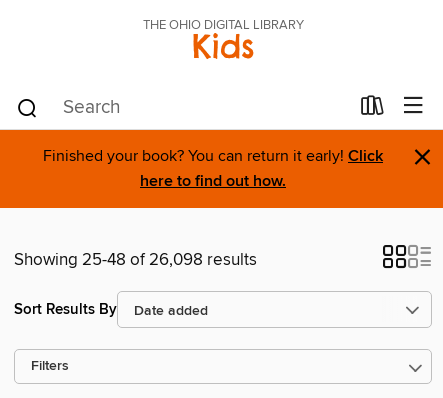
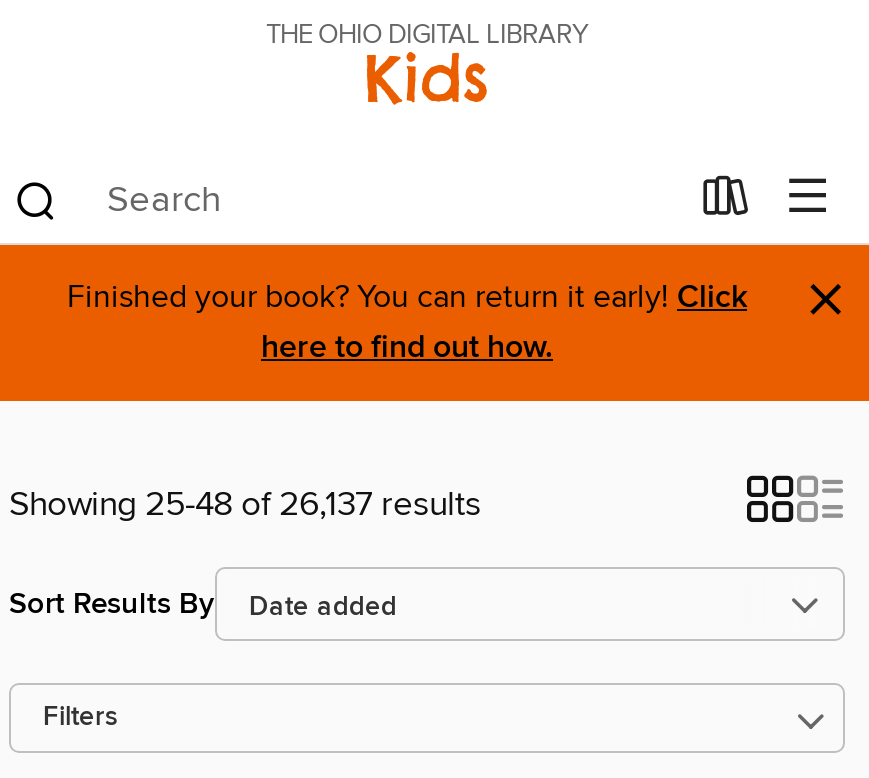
- Showing 25-48 of 26,098 results
+ Showing 25-48 of 26,137 results
